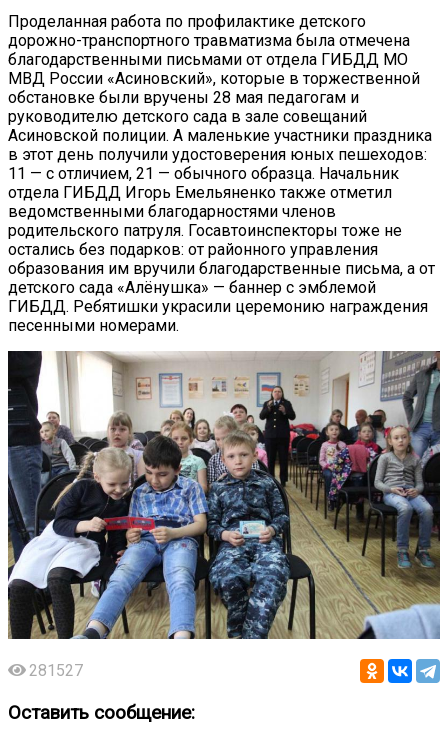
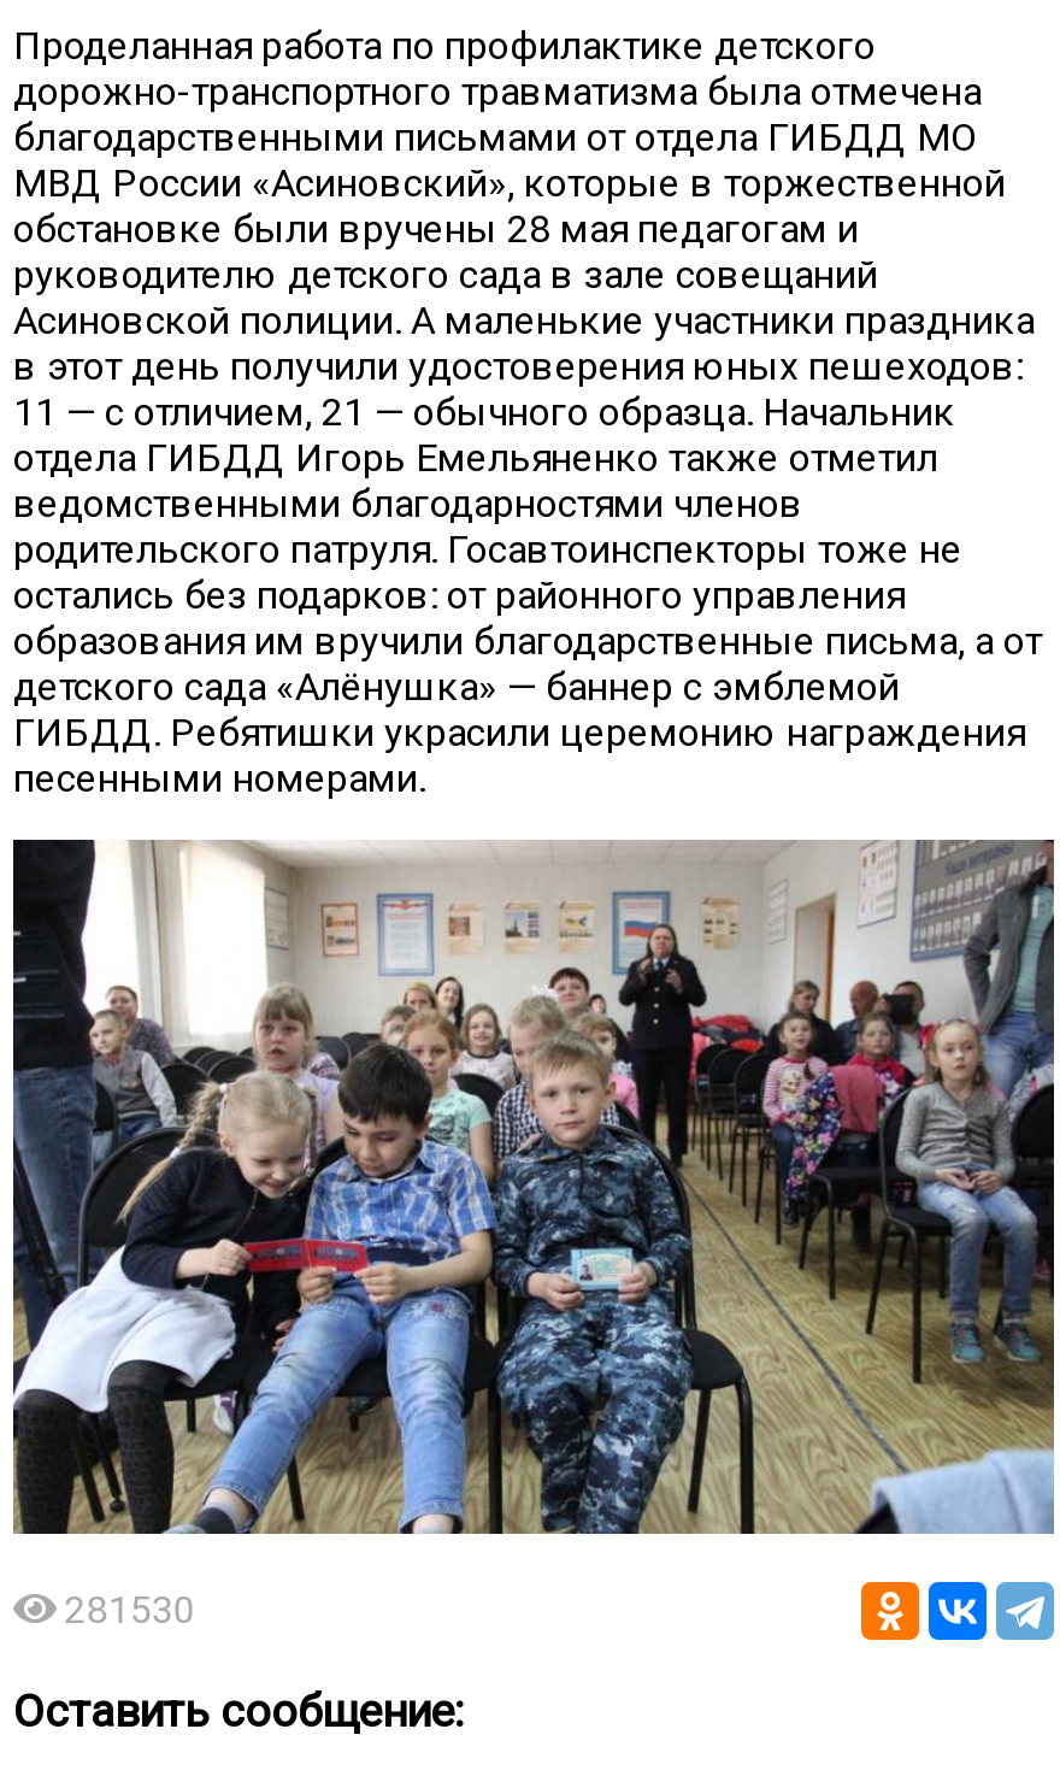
- 281527
+ 281530
